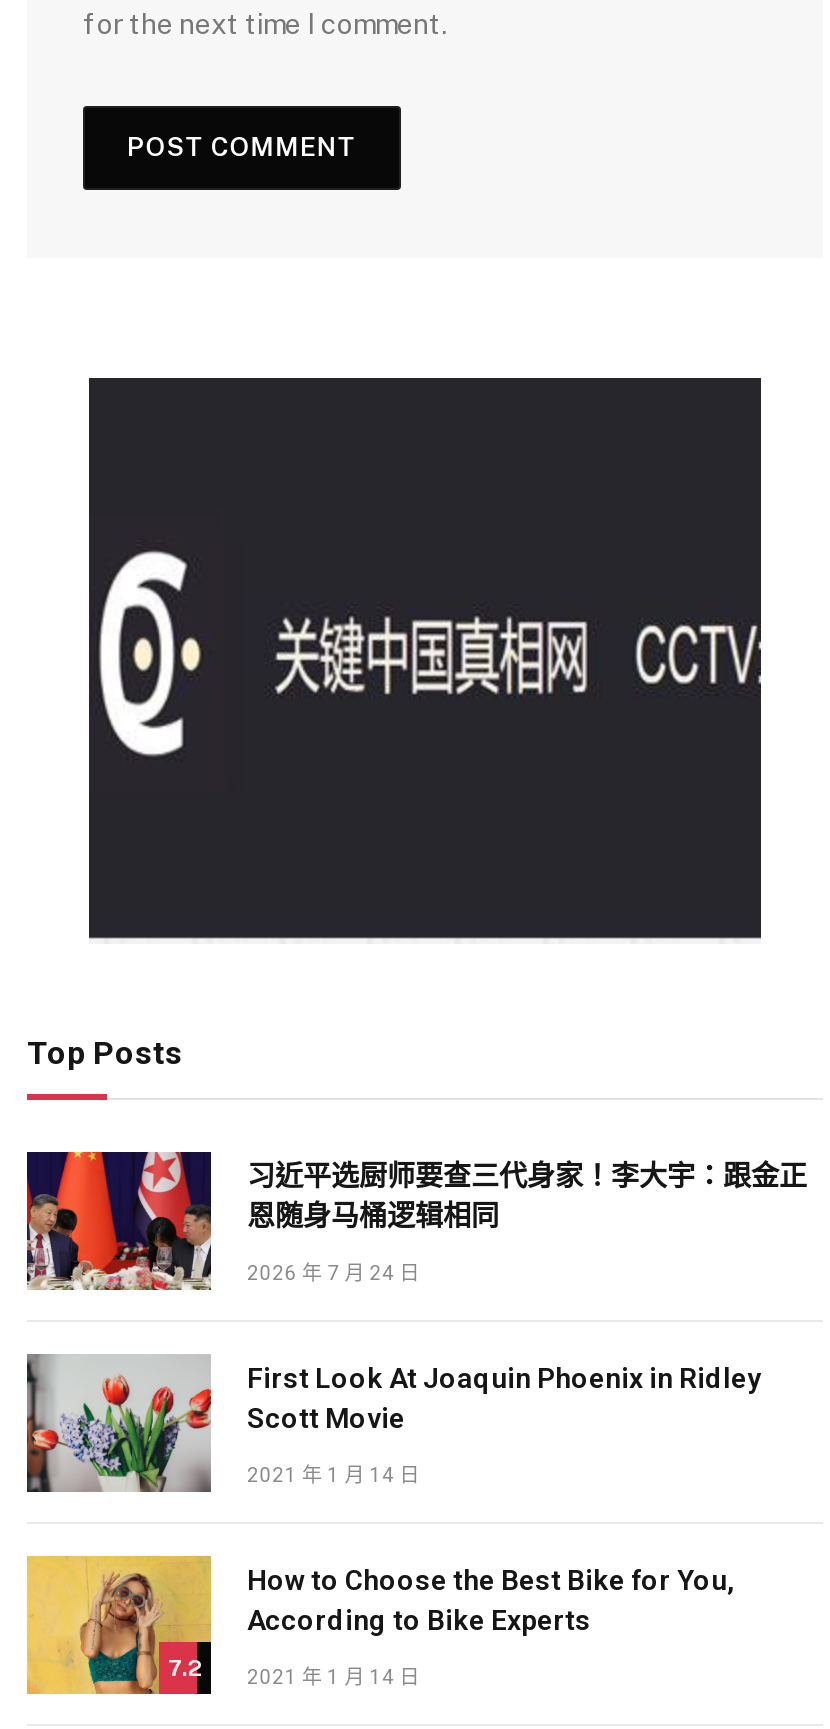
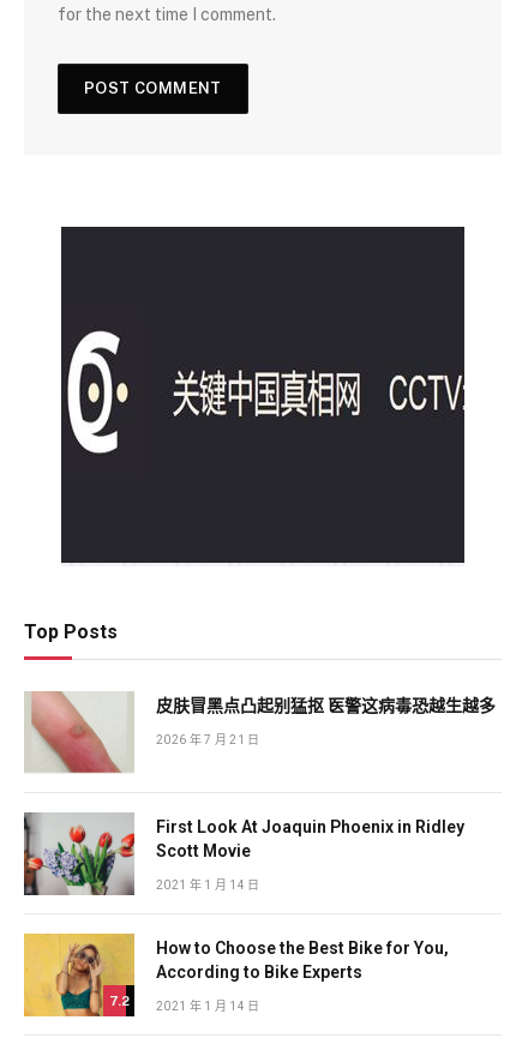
- [image]
- 习近平选厨师要查三代身家！李大宇：跟金正
- 恩随身马桶逻辑相同
+ [image]
+ 皮肤冒黑点凸起别猛抠 医警这病毒恐越生越多

- 2026 年 7 月 24 日
+ 2026 年 7 月 21 日
